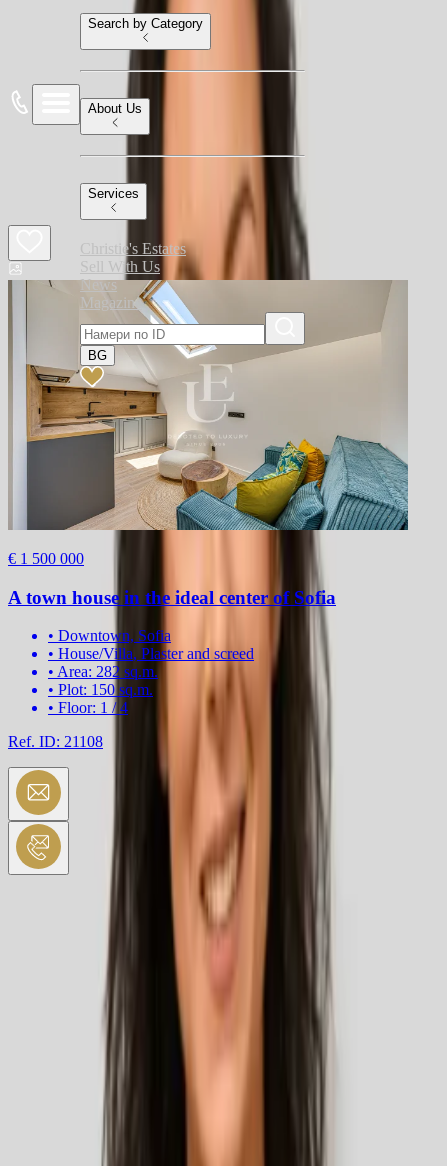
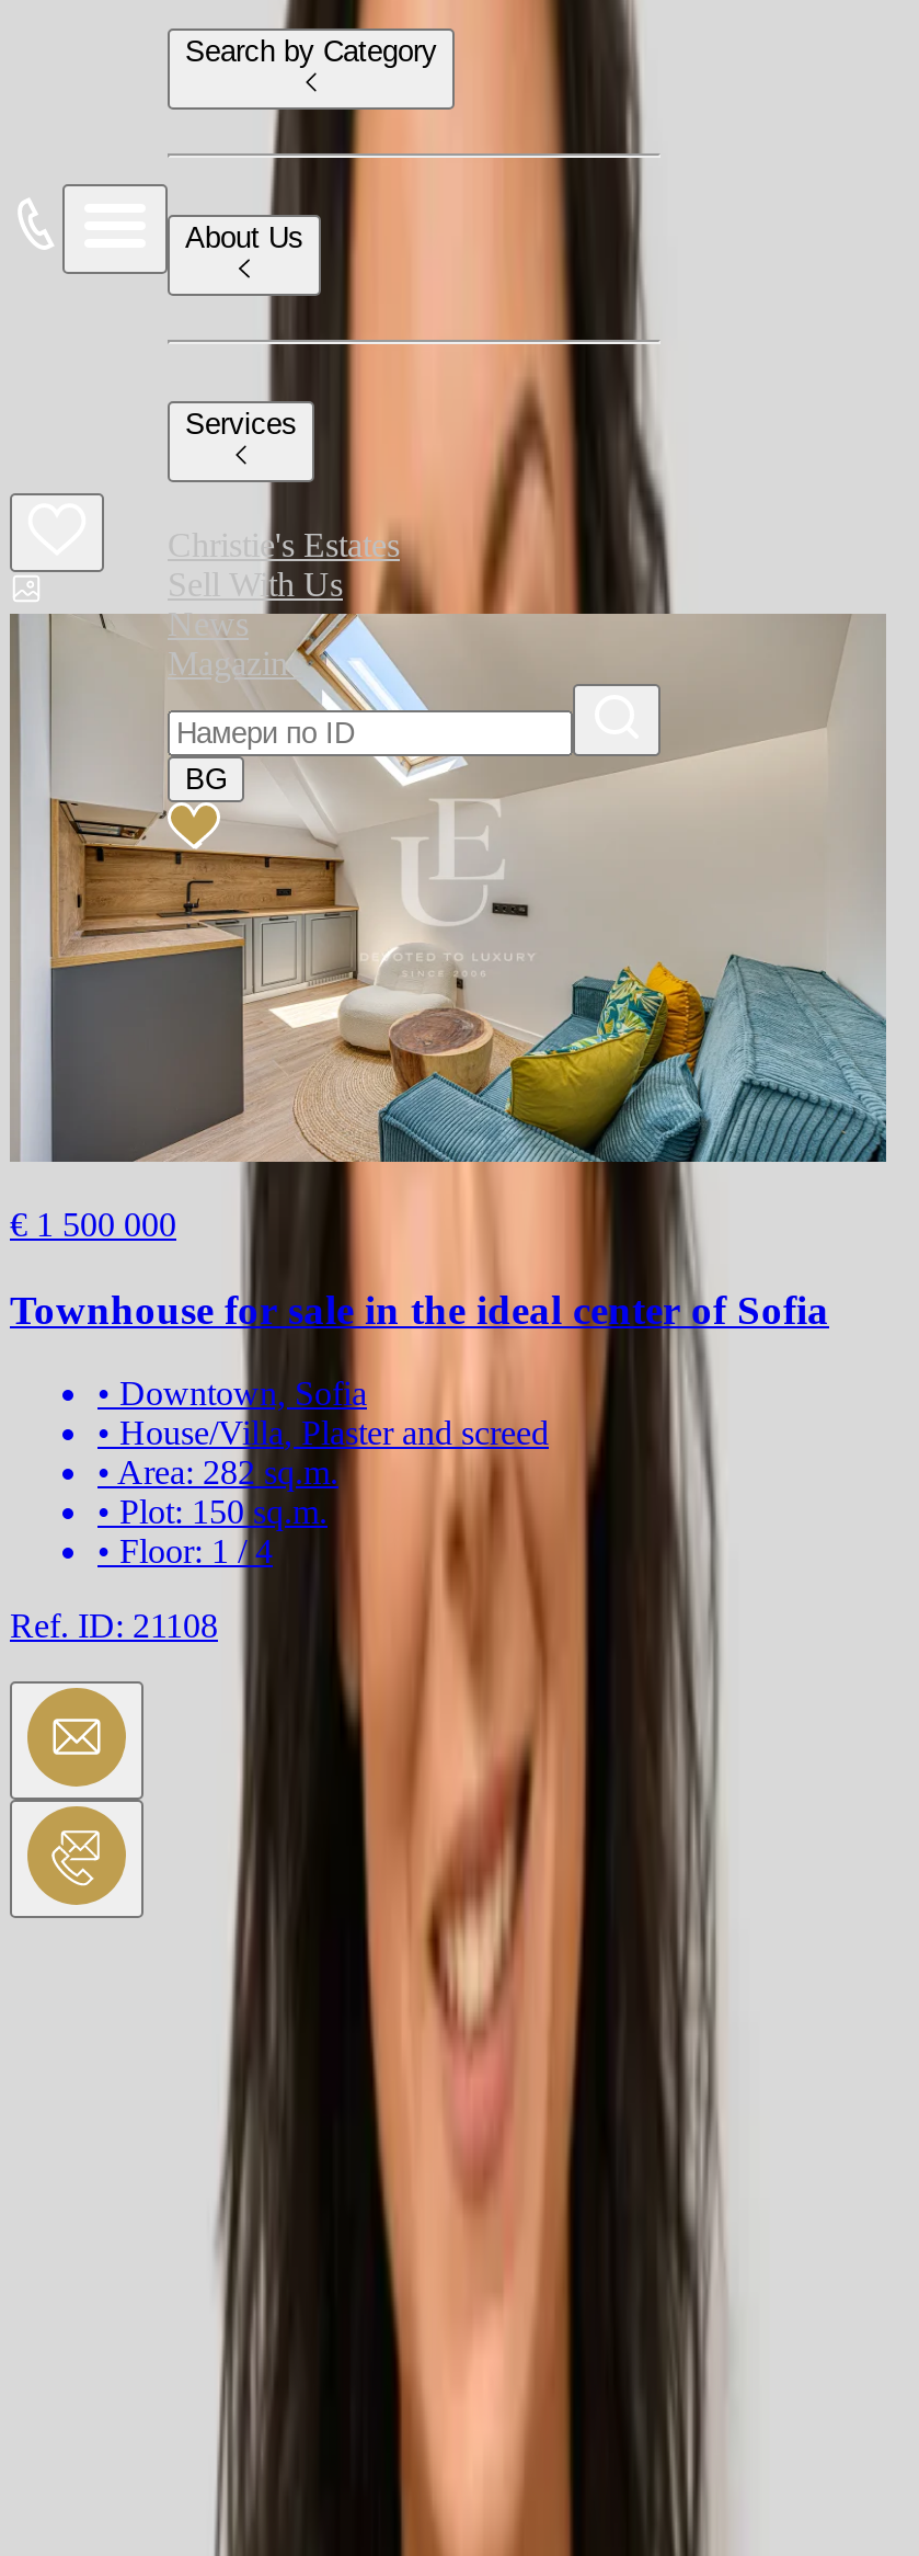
- A town house in the ideal center of Sofia
+ Townhouse for sale in the ideal center of Sofia
